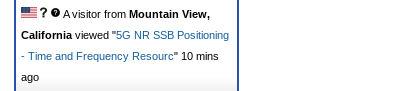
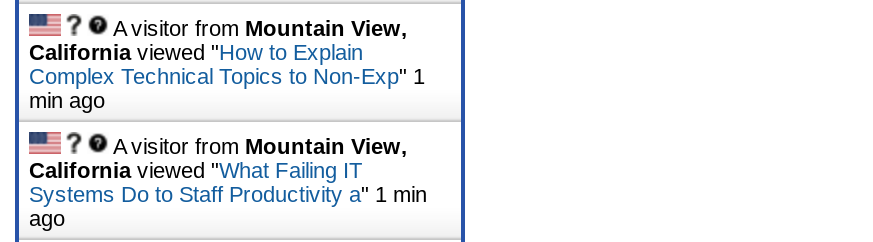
- California viewed "5G NR SSB Positioning
+ California viewed "How to Explain
+ Complex Technical Topics to Non-Exp" 1
+ min ago

- - Time and Frequency Resourc" 10 mins
+ A visitor from Mountain View,
+ California viewed "What Failing IT
+ Systems Do to Staff Productivity a" 1 min
